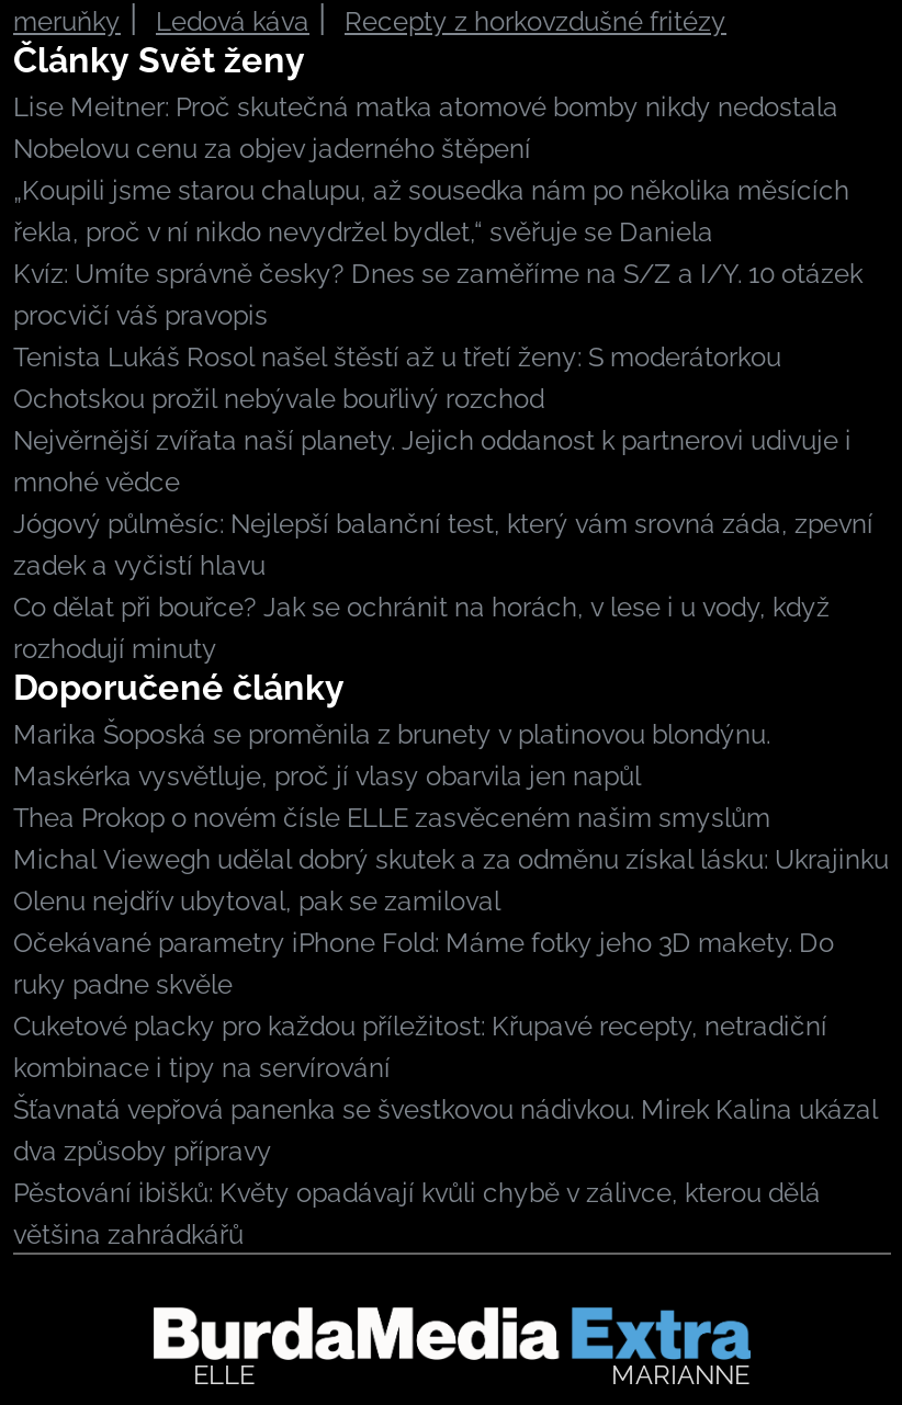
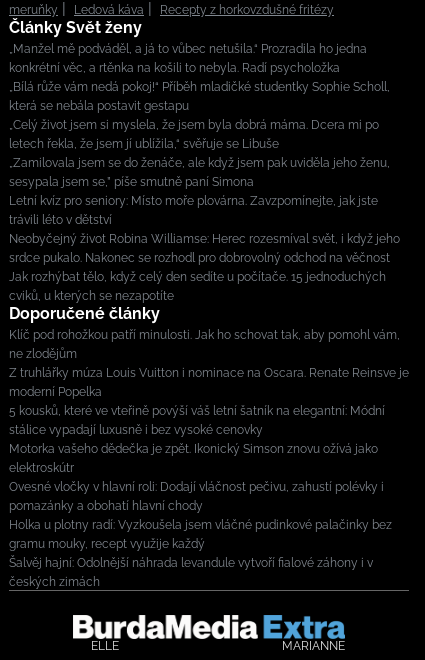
- Lise Meitner: Proč skutečná matka atomové bomby nikdy nedostala
- Nobelovu cenu za objev jaderného štěpení
- „Koupili jsme starou chalupu, až sousedka nám po několika měsících
- řekla, proč v ní nikdo nevydržel bydlet,“ svěřuje se Daniela
- Kvíz: Umíte správně česky? Dnes se zaměříme na S/Z a I/Y. 10 otázek
- procvičí váš pravopis
- Tenista Lukáš Rosol našel štěstí až u třetí ženy: S moderátorkou
- Ochotskou prožil nebývale bouřlivý rozchod
- Nejvěrnější zvířata naší planety. Jejich oddanost k partnerovi udivuje i
- mnohé vědce
- Jógový půlměsíc: Nejlepší balanční test, který vám srovná záda, zpevní
- zadek a vyčistí hlavu
- Co dělat při bouřce? Jak se ochránit na horách, v lese i u vody, když
- rozhodují minuty
+ „Manžel mě podváděl, a já to vůbec netušila.“ Prozradila ho jedna
+ konkrétní věc, a rtěnka na košili to nebyla. Radí psycholožka
+ „Bílá růže vám nedá pokoj!“ Příběh mladičké studentky Sophie Scholl,
+ která se nebála postavit gestapu
+ „Celý život jsem si myslela, že jsem byla dobrá máma. Dcera mi po
+ letech řekla, že jsem jí ublížila,“ svěřuje se Libuše
+ „Zamilovala jsem se do ženáče, ale když jsem pak uviděla jeho ženu,
+ sesypala jsem se,” píše smutně paní Simona
+ Letní kvíz pro seniory: Místo moře plovárna. Zavzpomínejte, jak jste
+ trávili léto v dětství
+ Neobyčejný život Robina Williamse: Herec rozesmíval svět, i když jeho
+ srdce pukalo. Nakonec se rozhodl pro dobrovolný odchod na věčnost
+ Jak rozhýbat tělo, když celý den sedíte u počítače. 15 jednoduchých
+ cviků, u kterých se nezapotíte

- Marika Šoposká se proměnila z brunety v platinovou blondýnu.
- Maskérka vysvětluje, proč jí vlasy obarvila jen napůl
- Thea Prokop o novém čísle ELLE zasvěceném našim smyslům
- Michal Viewegh udělal dobrý skutek a za odměnu získal lásku: Ukrajinku
- Olenu nejdřív ubytoval, pak se zamiloval
- Očekávané parametry iPhone Fold: Máme fotky jeho 3D makety. Do
- ruky padne skvěle
- Cuketové placky pro každou příležitost: Křupavé recepty, netradiční
- kombinace i tipy na servírování
- Šťavnatá vepřová panenka se švestkovou nádivkou. Mirek Kalina ukázal
- dva způsoby přípravy
- Pěstování ibišků: Květy opadávají kvůli chybě v zálivce, kterou dělá
- většina zahrádkářů
+ Klíč pod rohožkou patří minulosti. Jak ho schovat tak, aby pomohl vám,
+ ne zlodějům
+ Z truhlářky múza Louis Vuitton i nominace na Oscara. Renate Reinsve je
+ moderní Popelka
+ 5 kousků, které ve vteřině povýší váš letní šatník na elegantní: Módní
+ stálice vypadají luxusně i bez vysoké cenovky
+ Motorka vašeho dědečka je zpět. Ikonický Simson znovu ožívá jako
+ elektroskútr
+ Ovesné vločky v hlavní roli: Dodají vláčnost pečivu, zahustí polévky i
+ pomazánky a obohatí hlavní chody
+ Holka u plotny radí: Vyzkoušela jsem vláčné pudinkové palačinky bez
+ gramu mouky, recept využije každý
+ Šalvěj hajní: Odolnější náhrada levandule vytvoří fialové záhony i v
+ českých zimách
